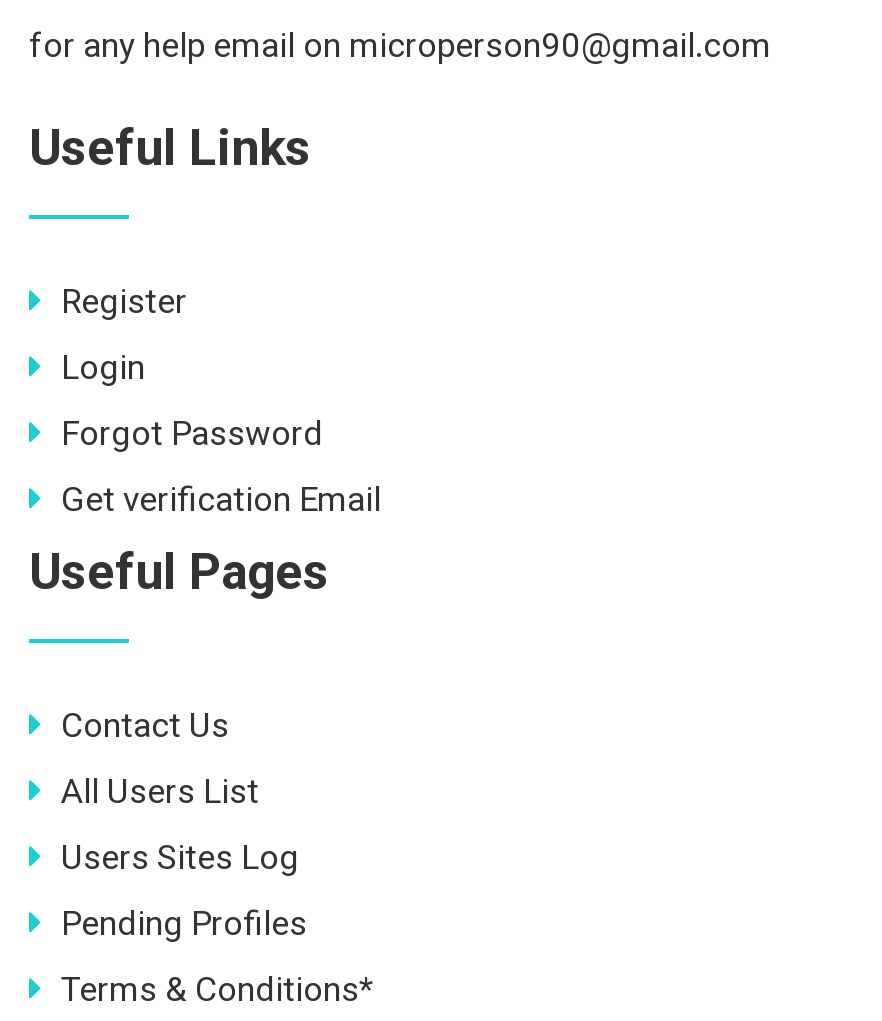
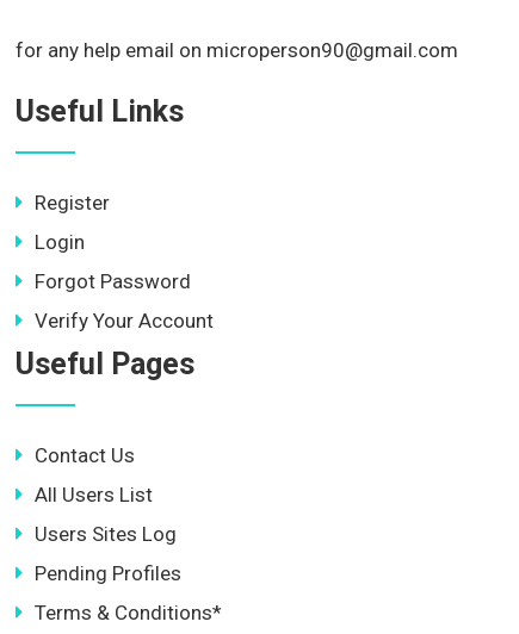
- Get verification Email
+ Verify Your Account
